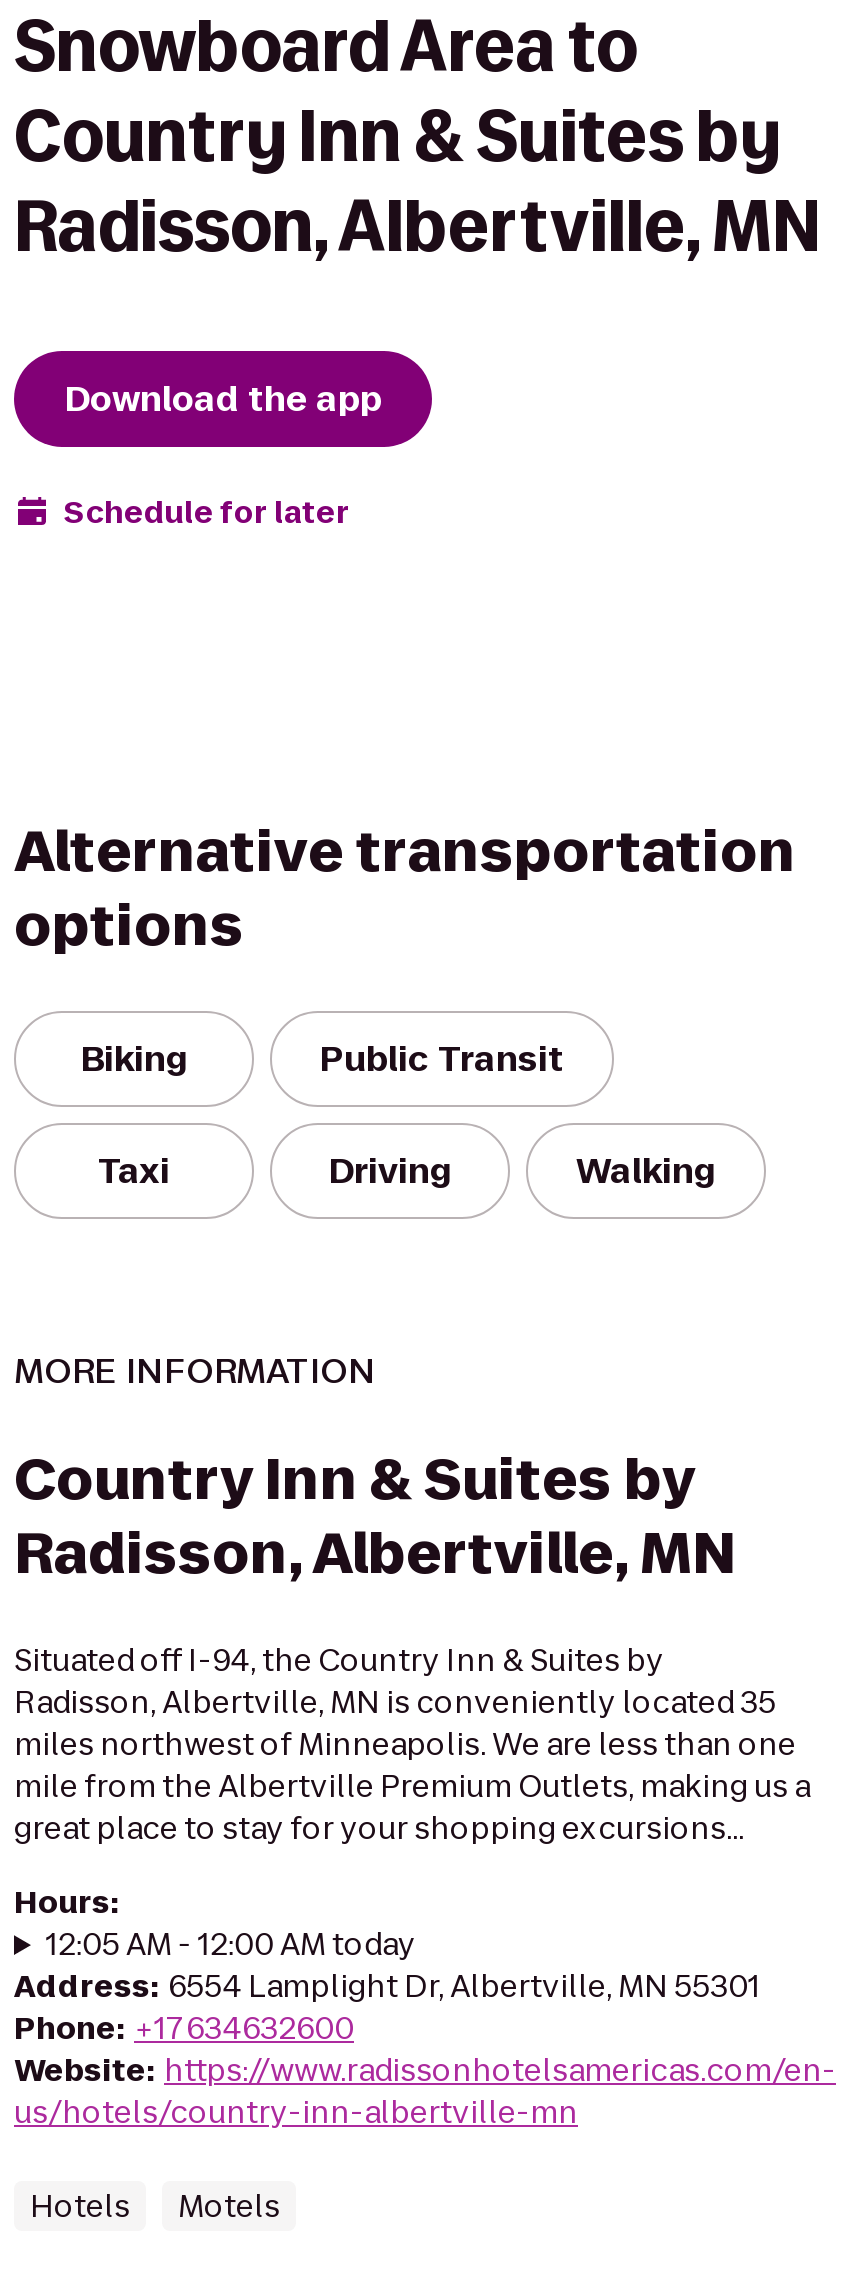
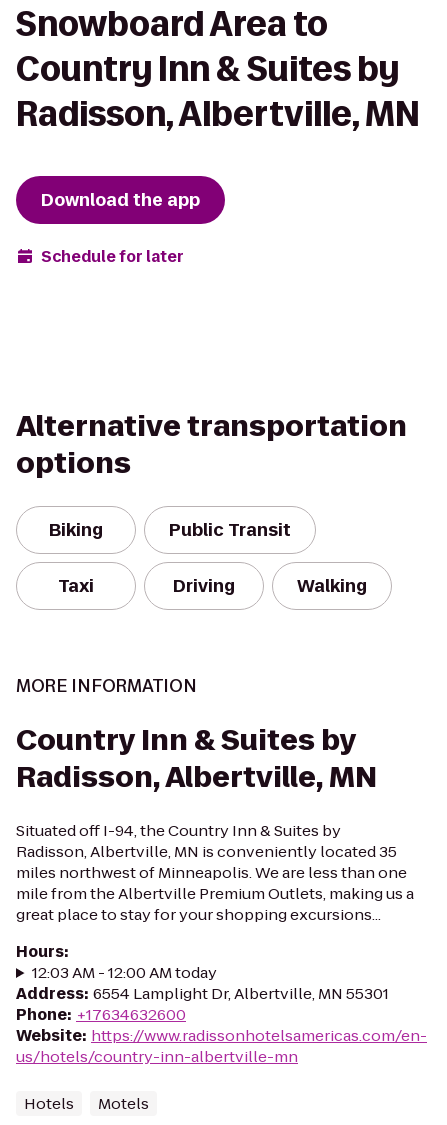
- 12:05 AM - 12:00 AM today
+ 12:03 AM - 12:00 AM today
